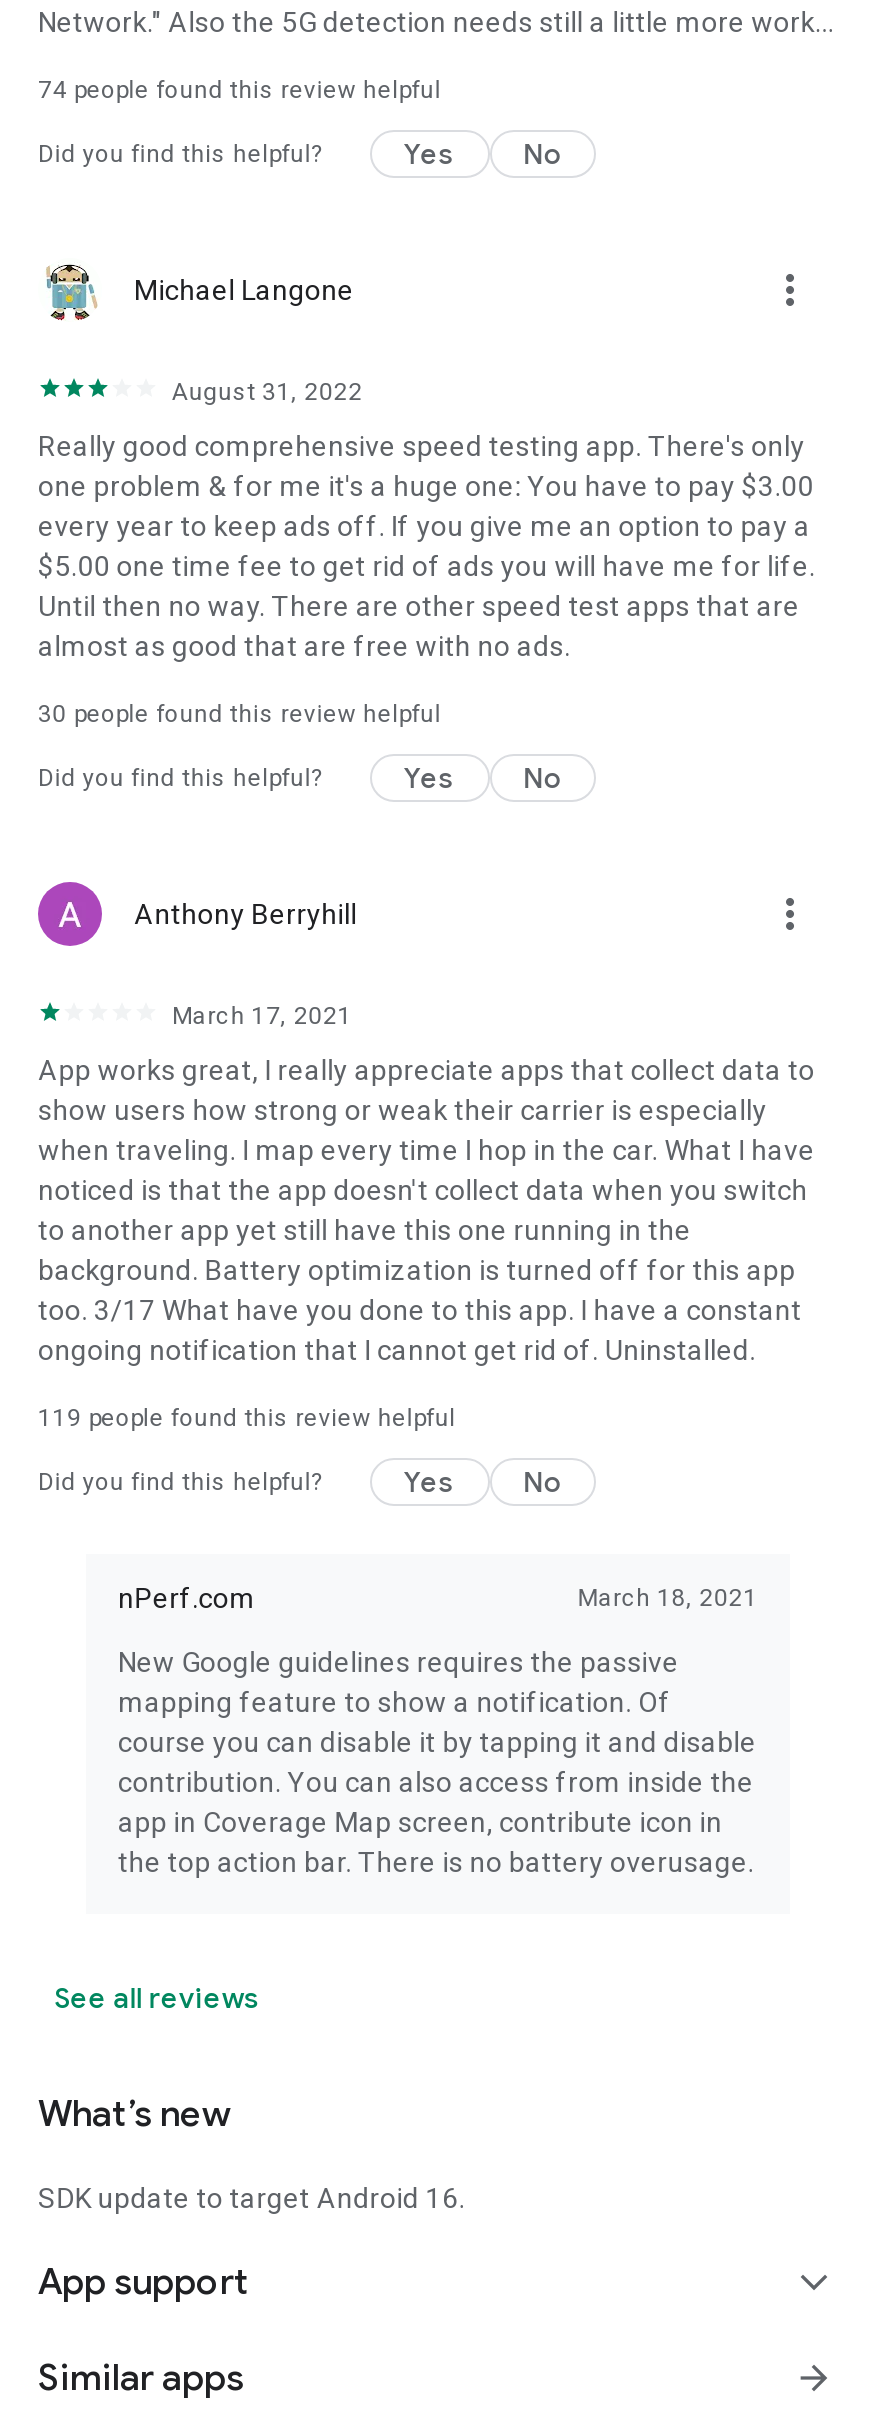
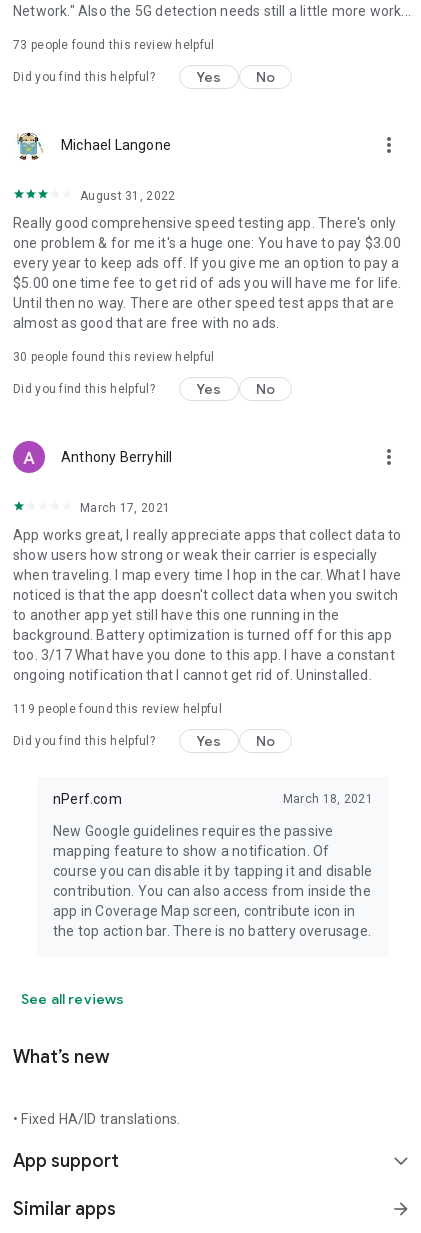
- 74 people found this review helpful
+ 73 people found this review helpful

- SDK update to target Android 16.
+ • Fixed HA/ID translations.
